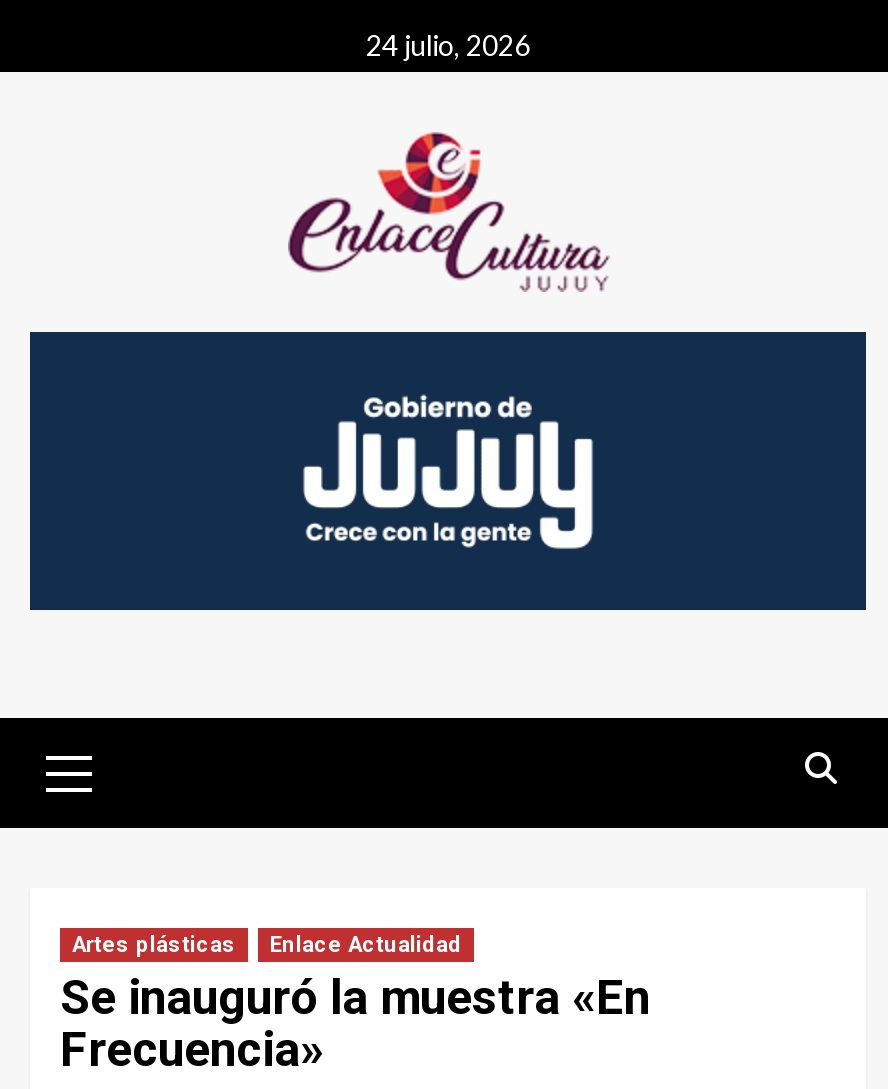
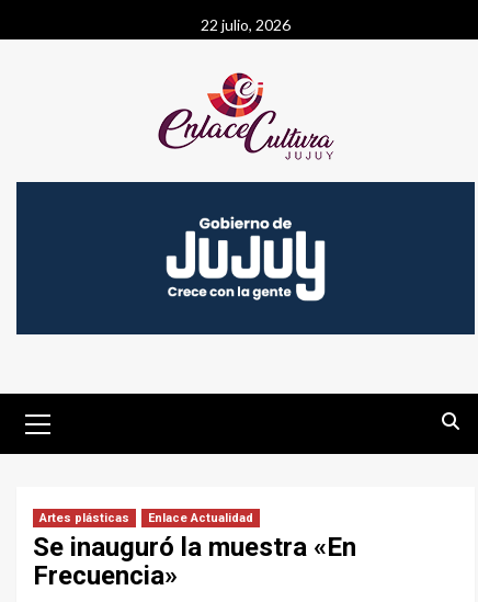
- 24 julio, 2026
+ 22 julio, 2026
